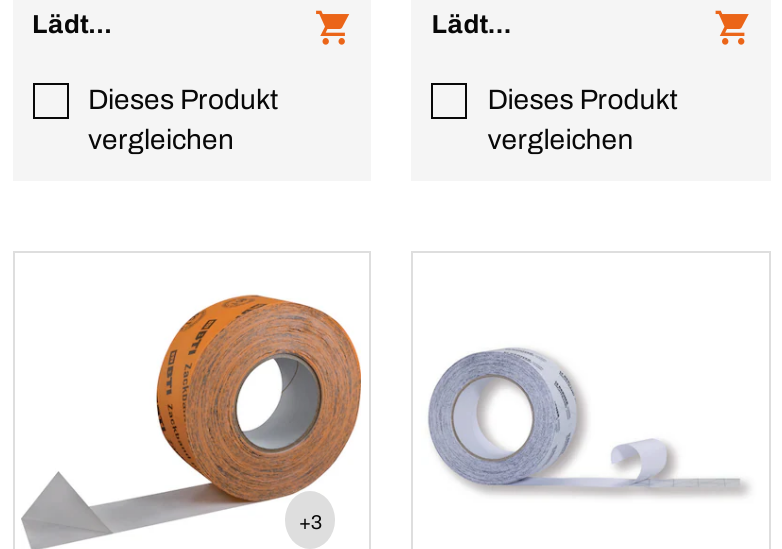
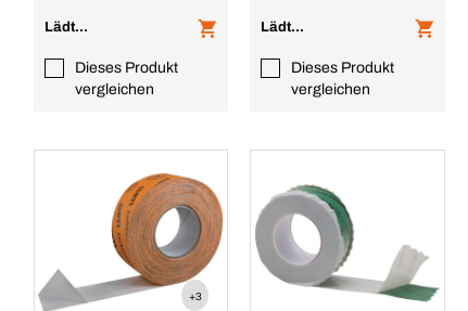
- [image]
+ [image]
